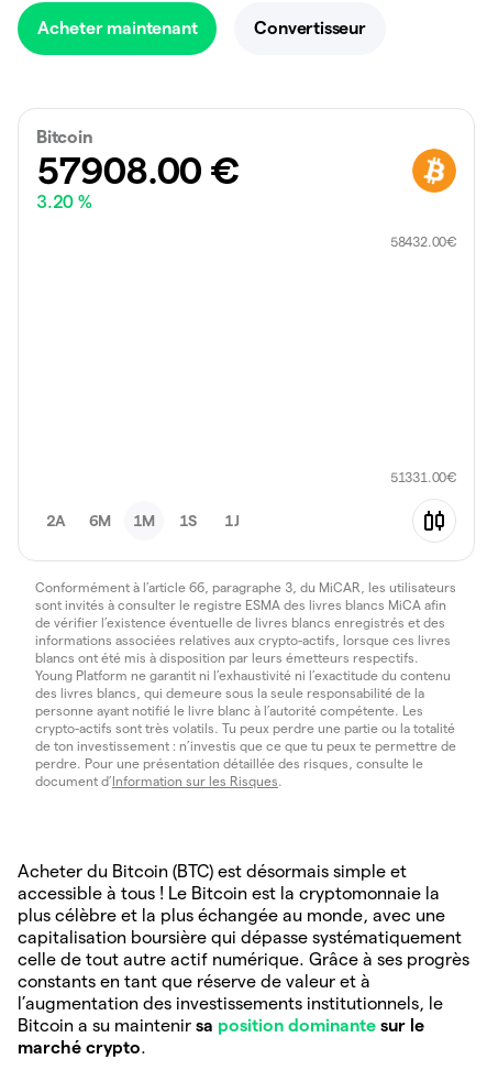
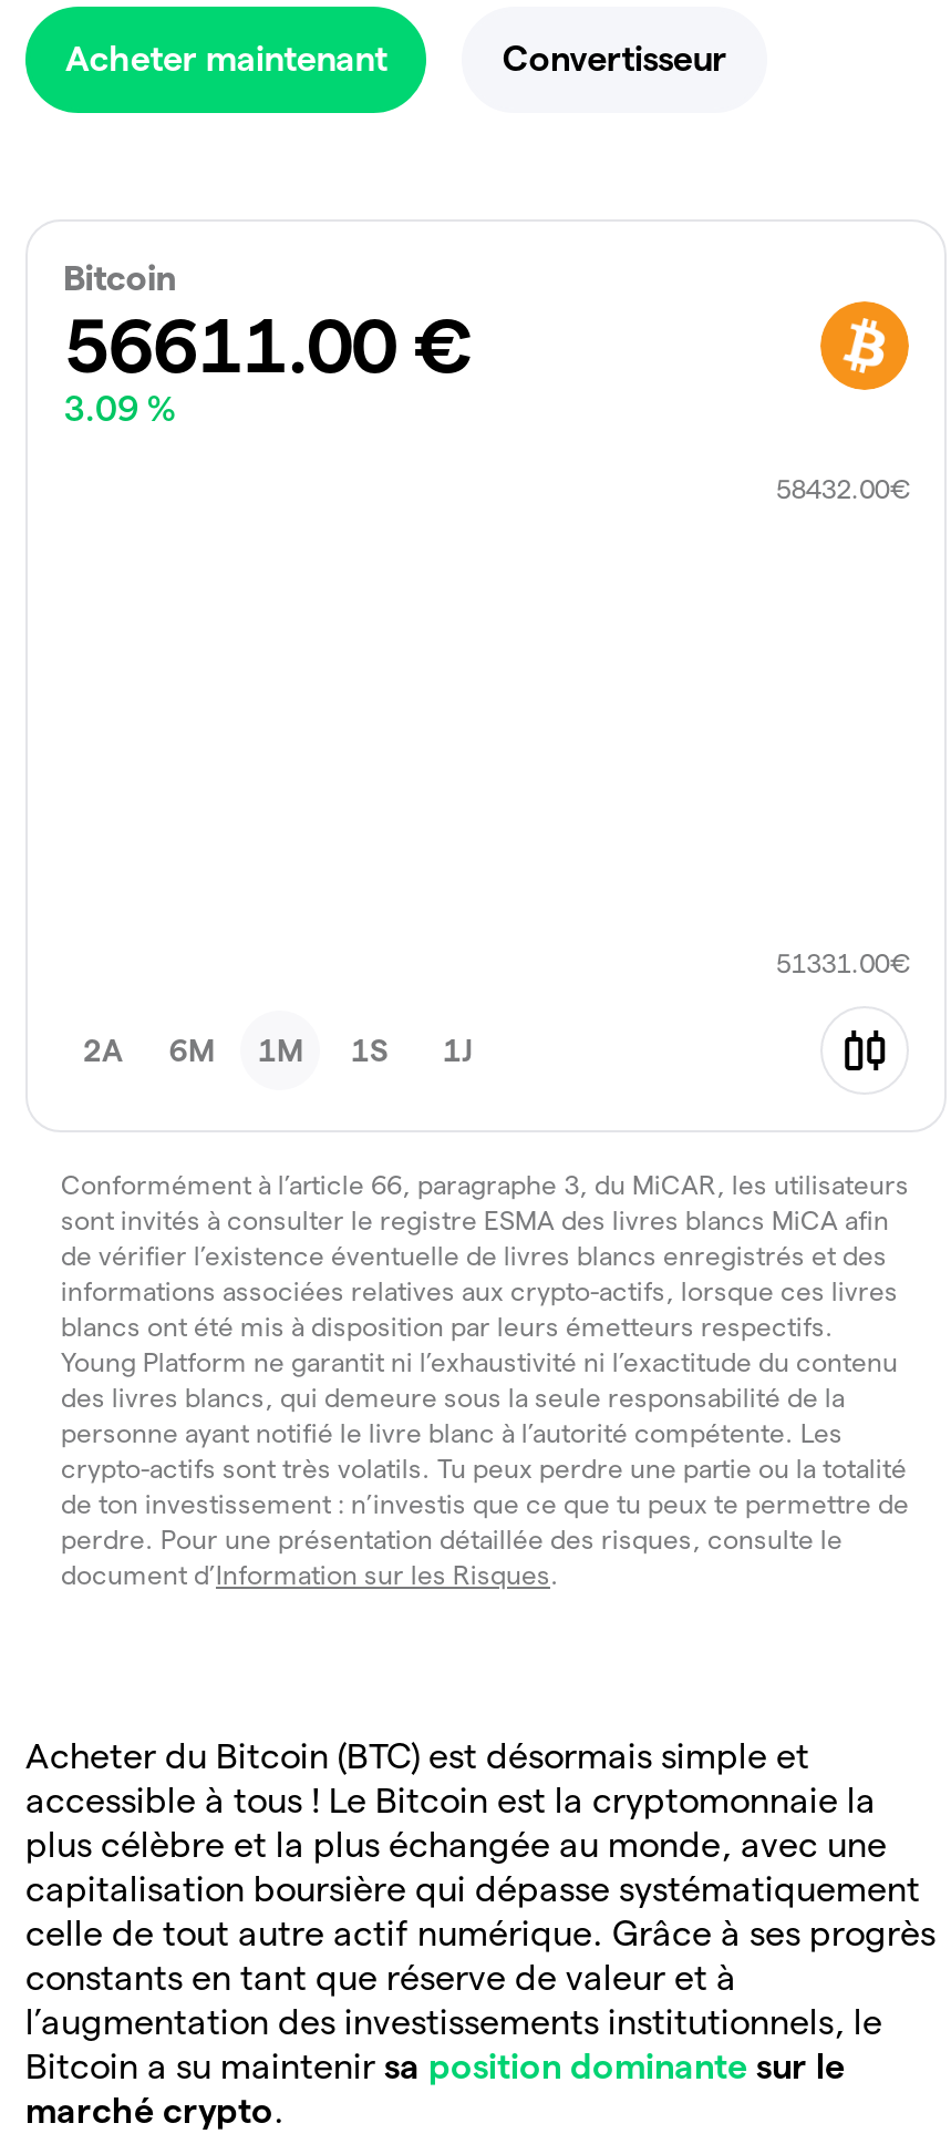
- 57908.00 €
+ 56611.00 €

- 3.20 %
+ 3.09 %
